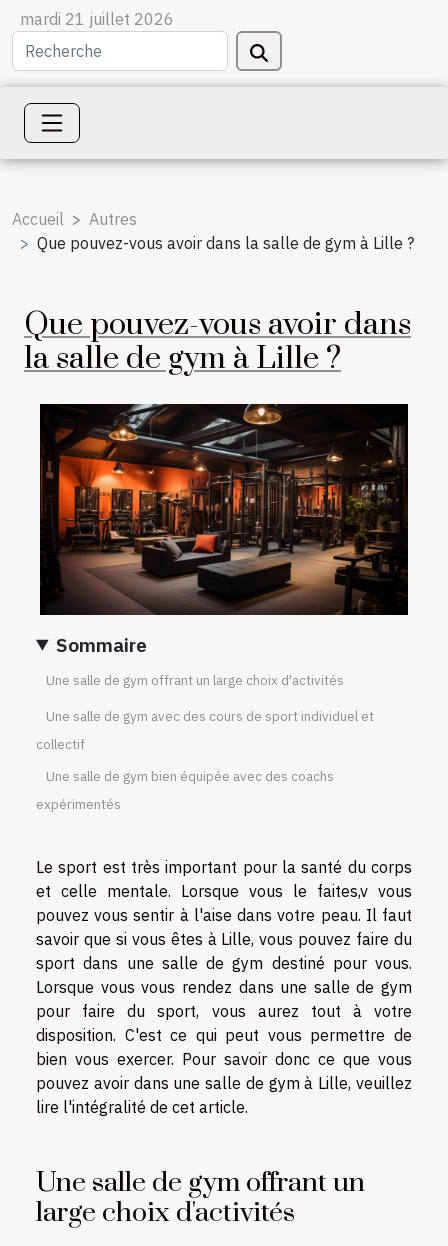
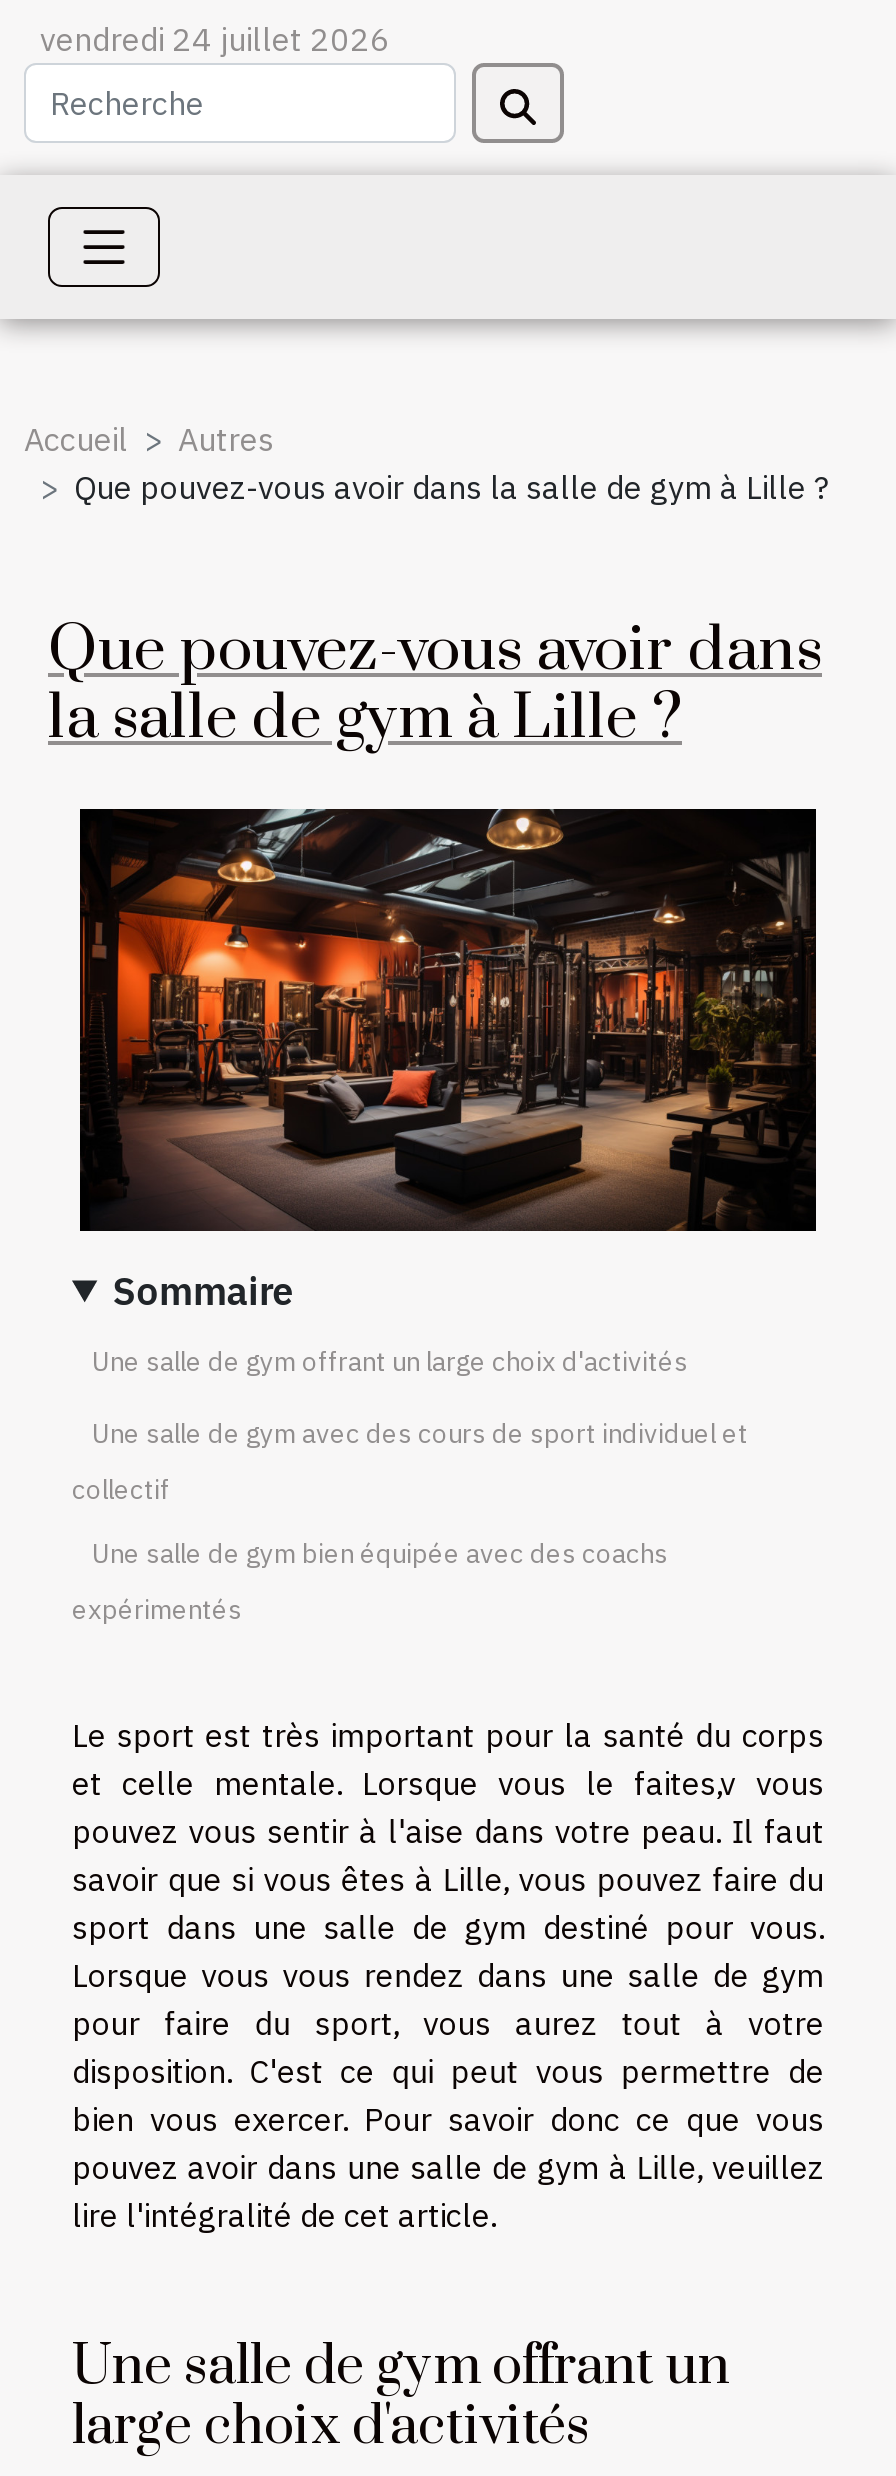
- mardi 21 juillet 2026
+ vendredi 24 juillet 2026
